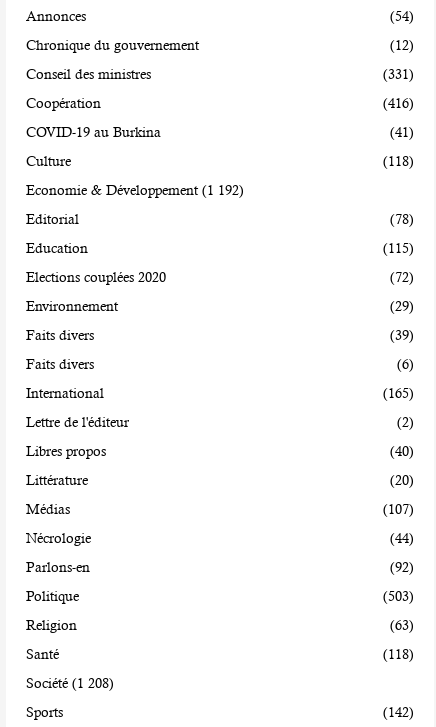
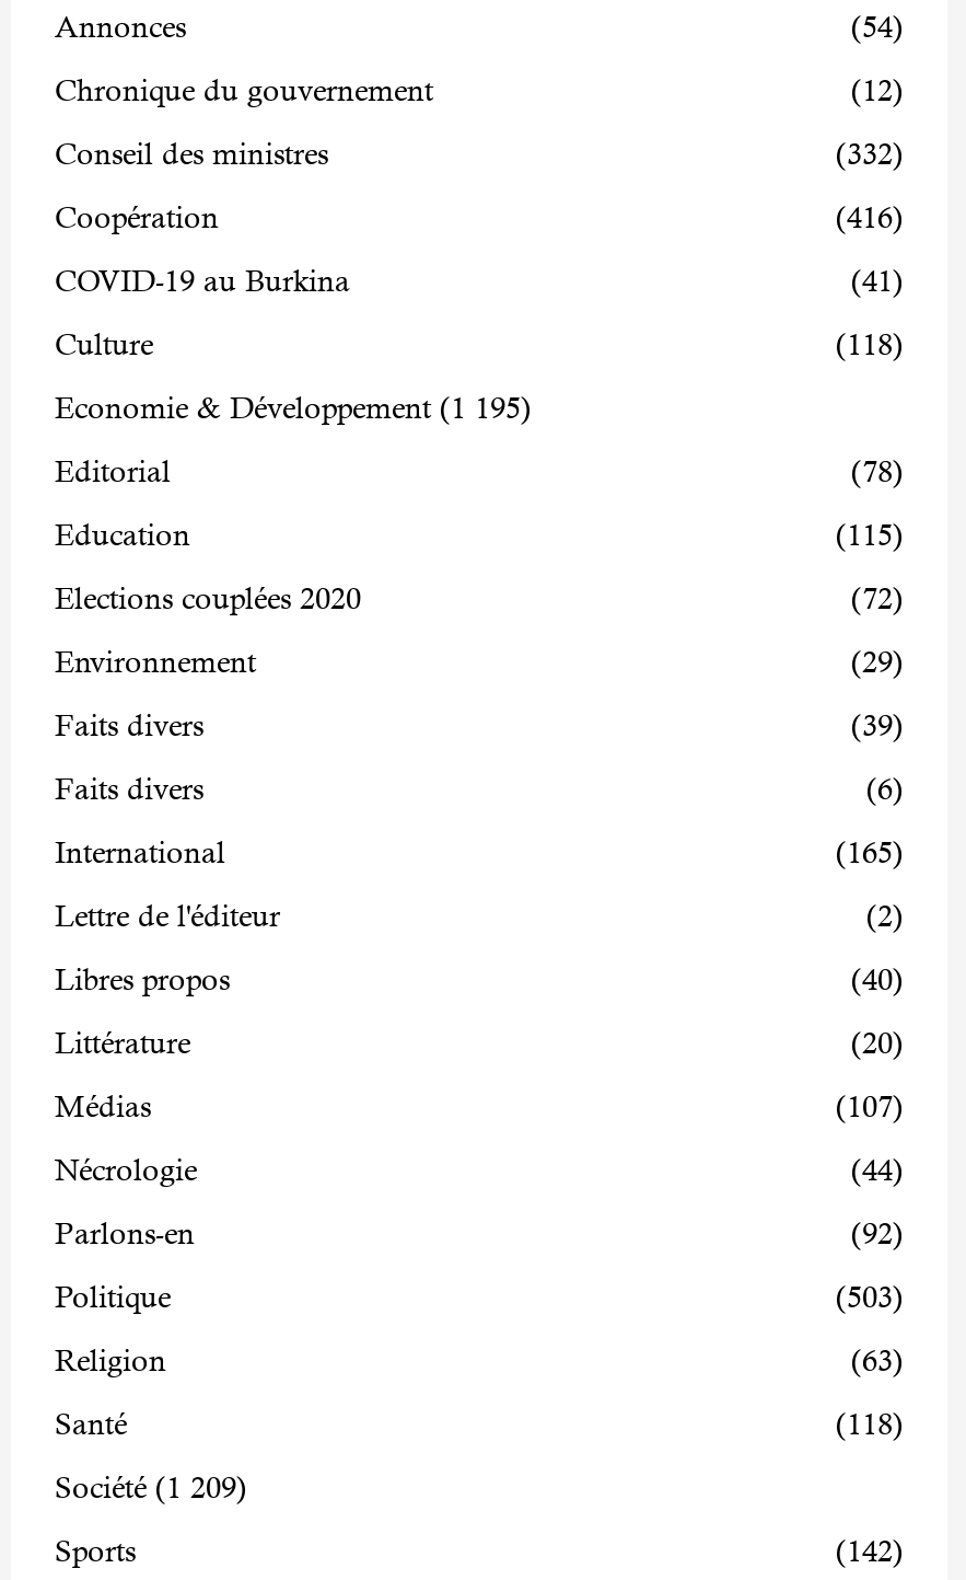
- (331)
+ (332)

- Economie & Développement (1 192)
+ Economie & Développement (1 195)

- Société (1 208)
+ Société (1 209)
